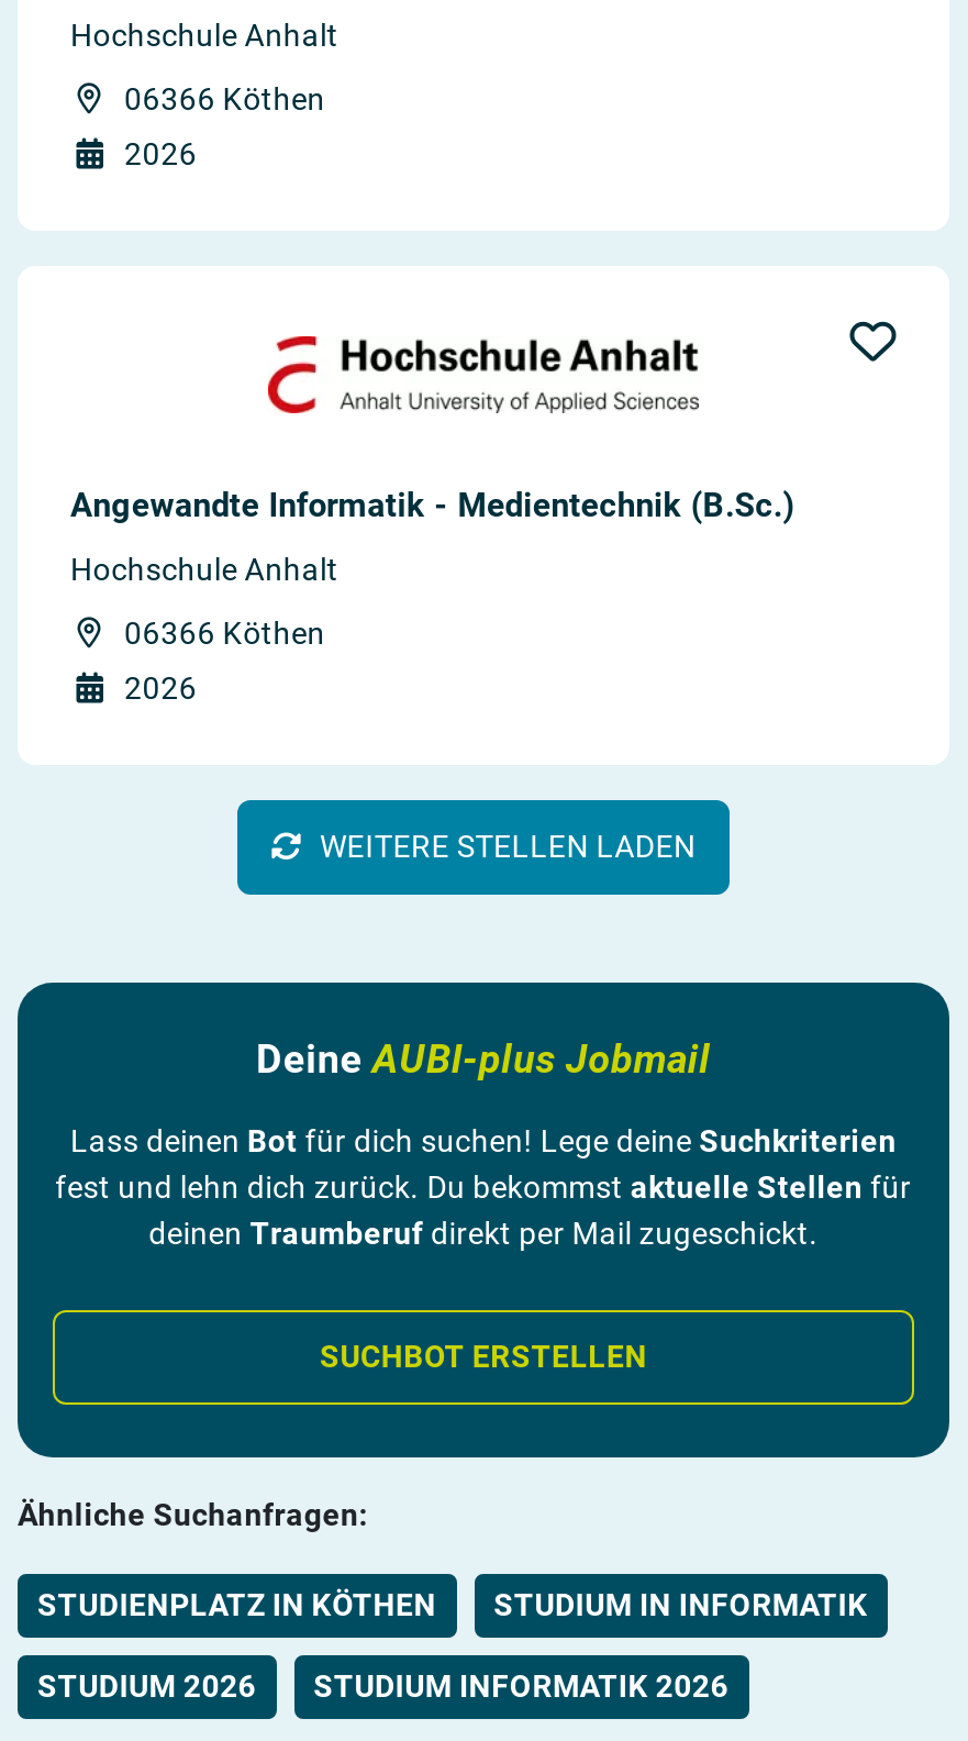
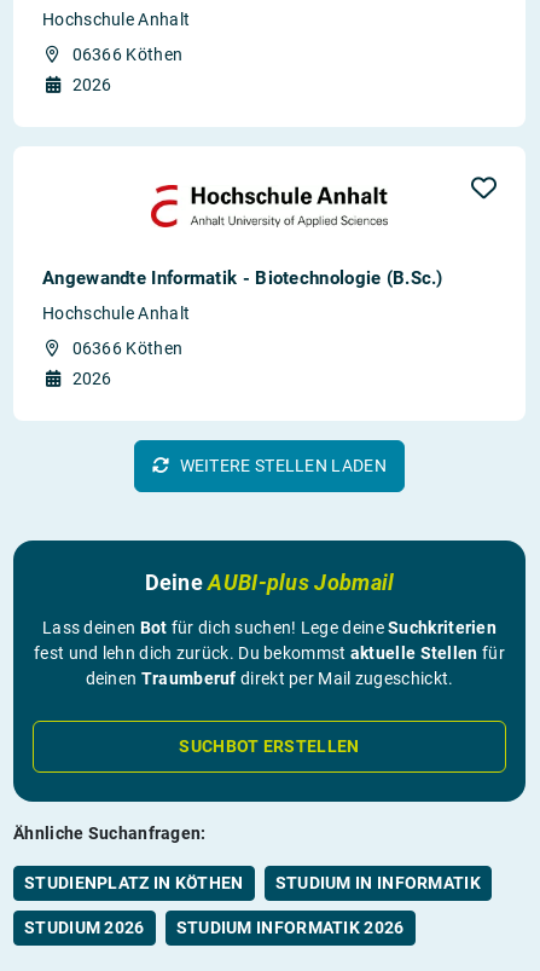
- Angewandte Informatik - Medientechnik (B.Sc.)
+ Angewandte Informatik - Biotechnologie (B.Sc.)
